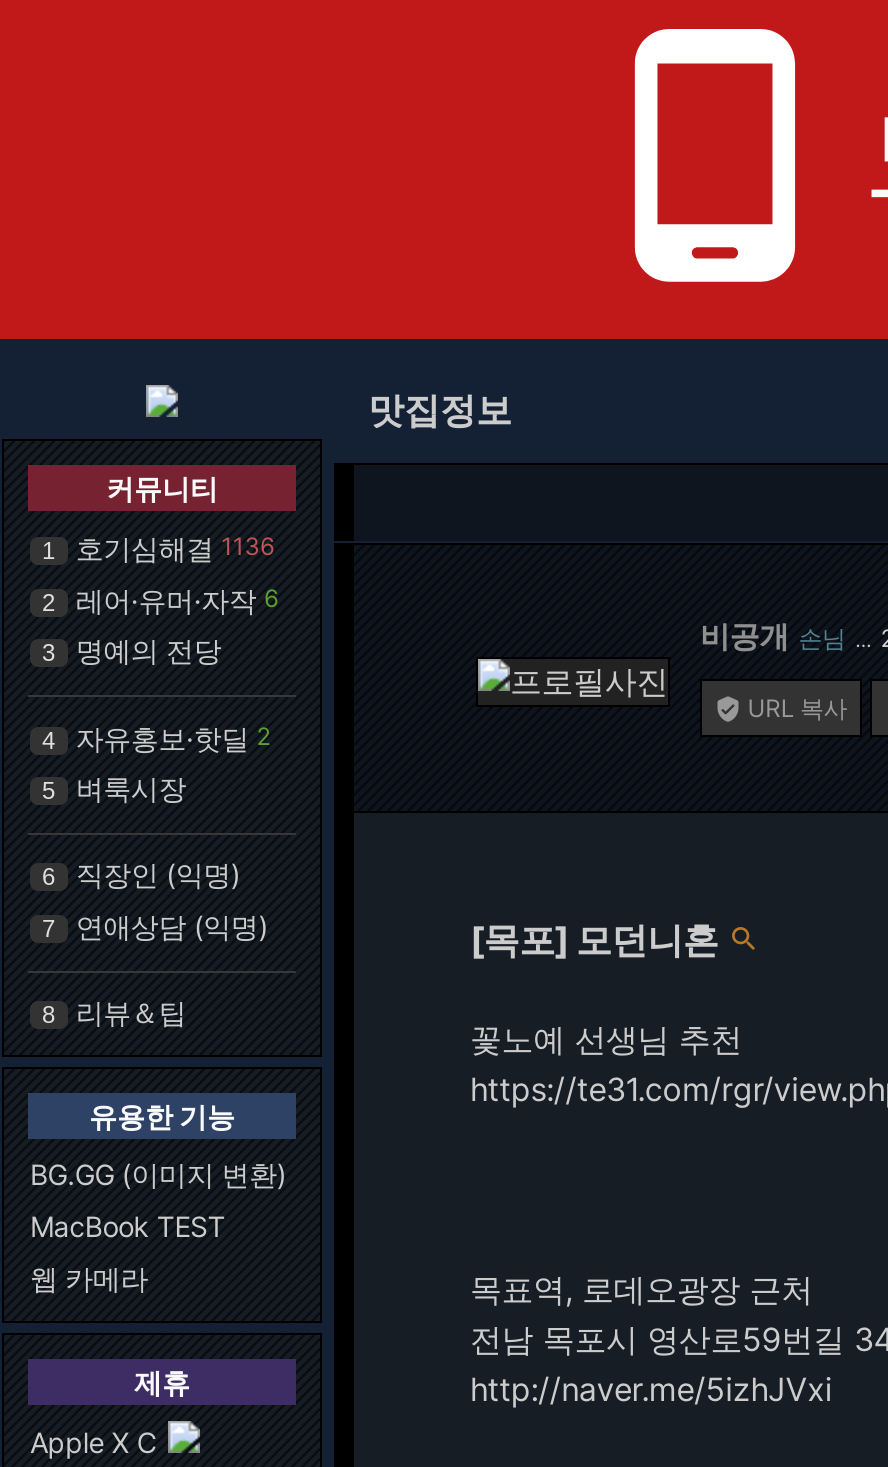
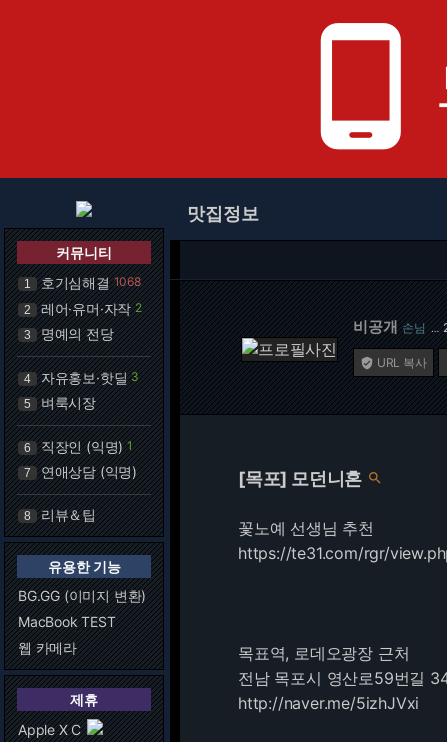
- 1 호기심해결 1136
+ 1 호기심해결 1068

- 레어·유머·자작 6
+ 레어·유머·자작 2

- 자유홍보·핫딜 2
+ 자유홍보·핫딜 3

- 직장인 (익명)
+ 직장인 (익명) 1
